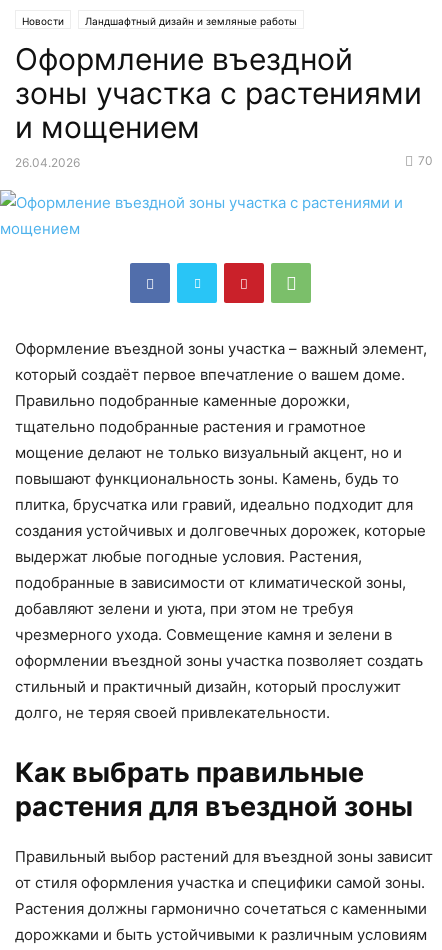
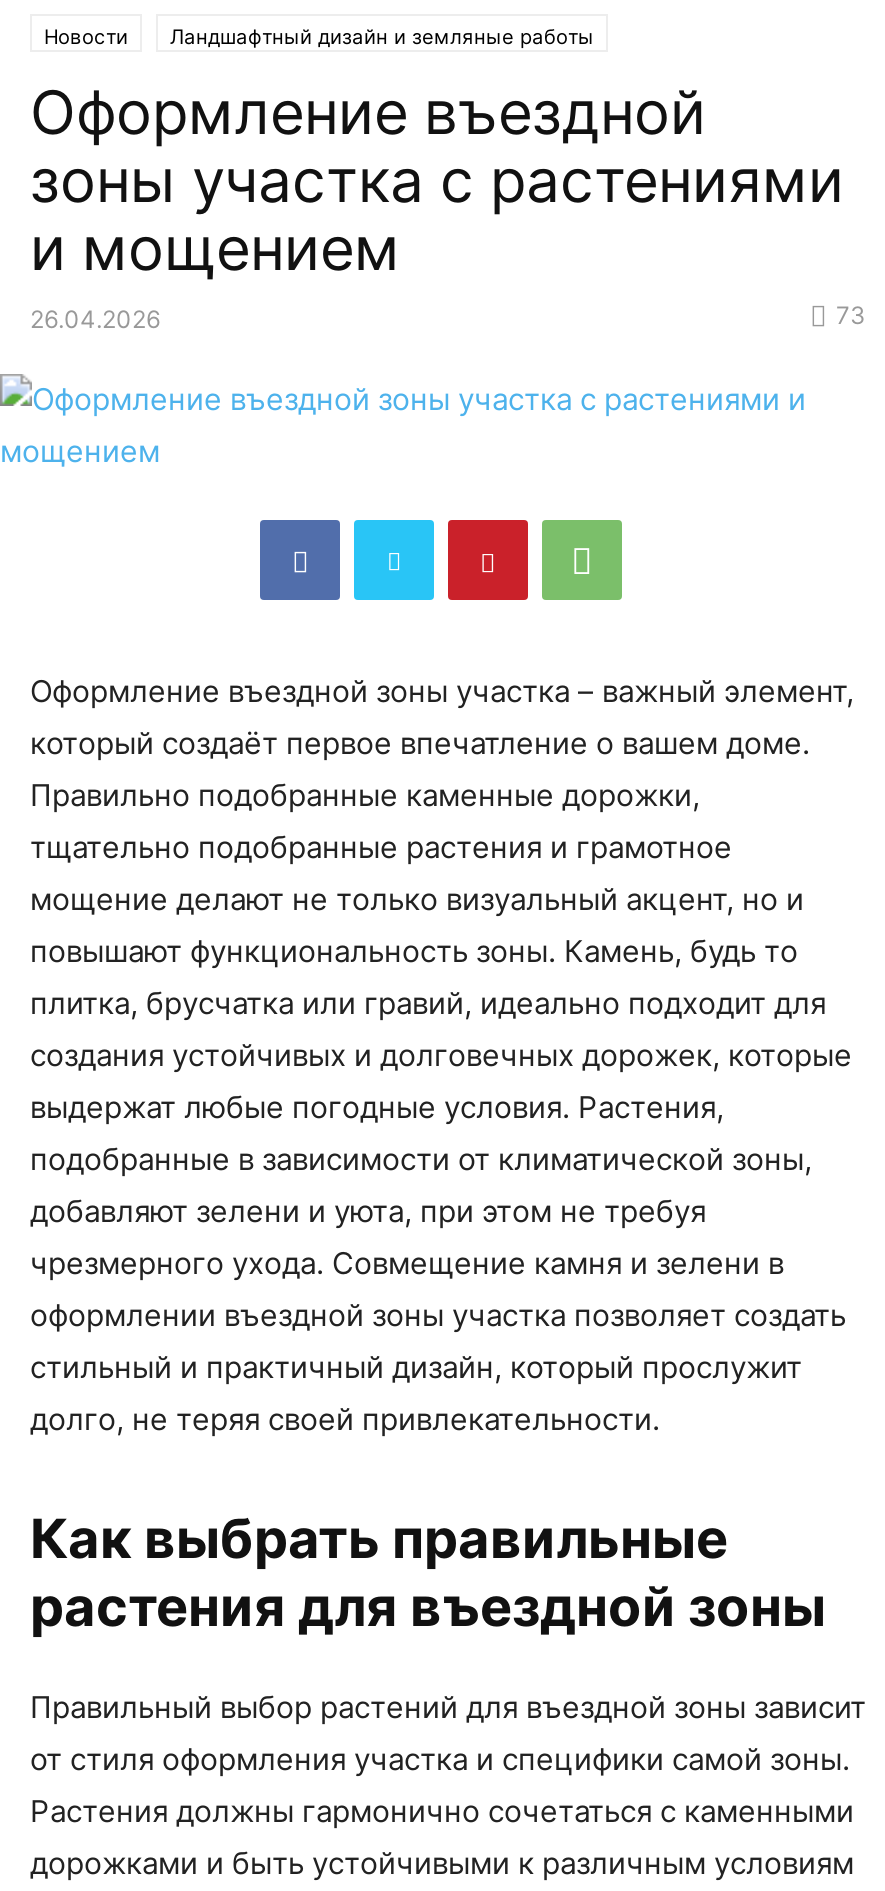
- 70
+ 73
